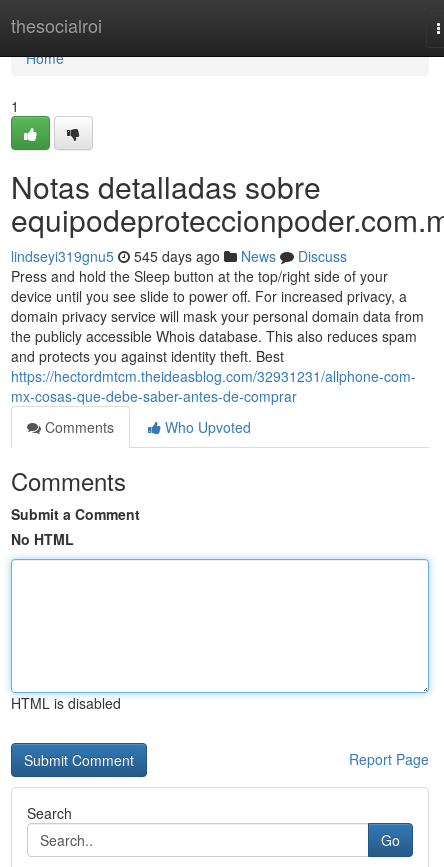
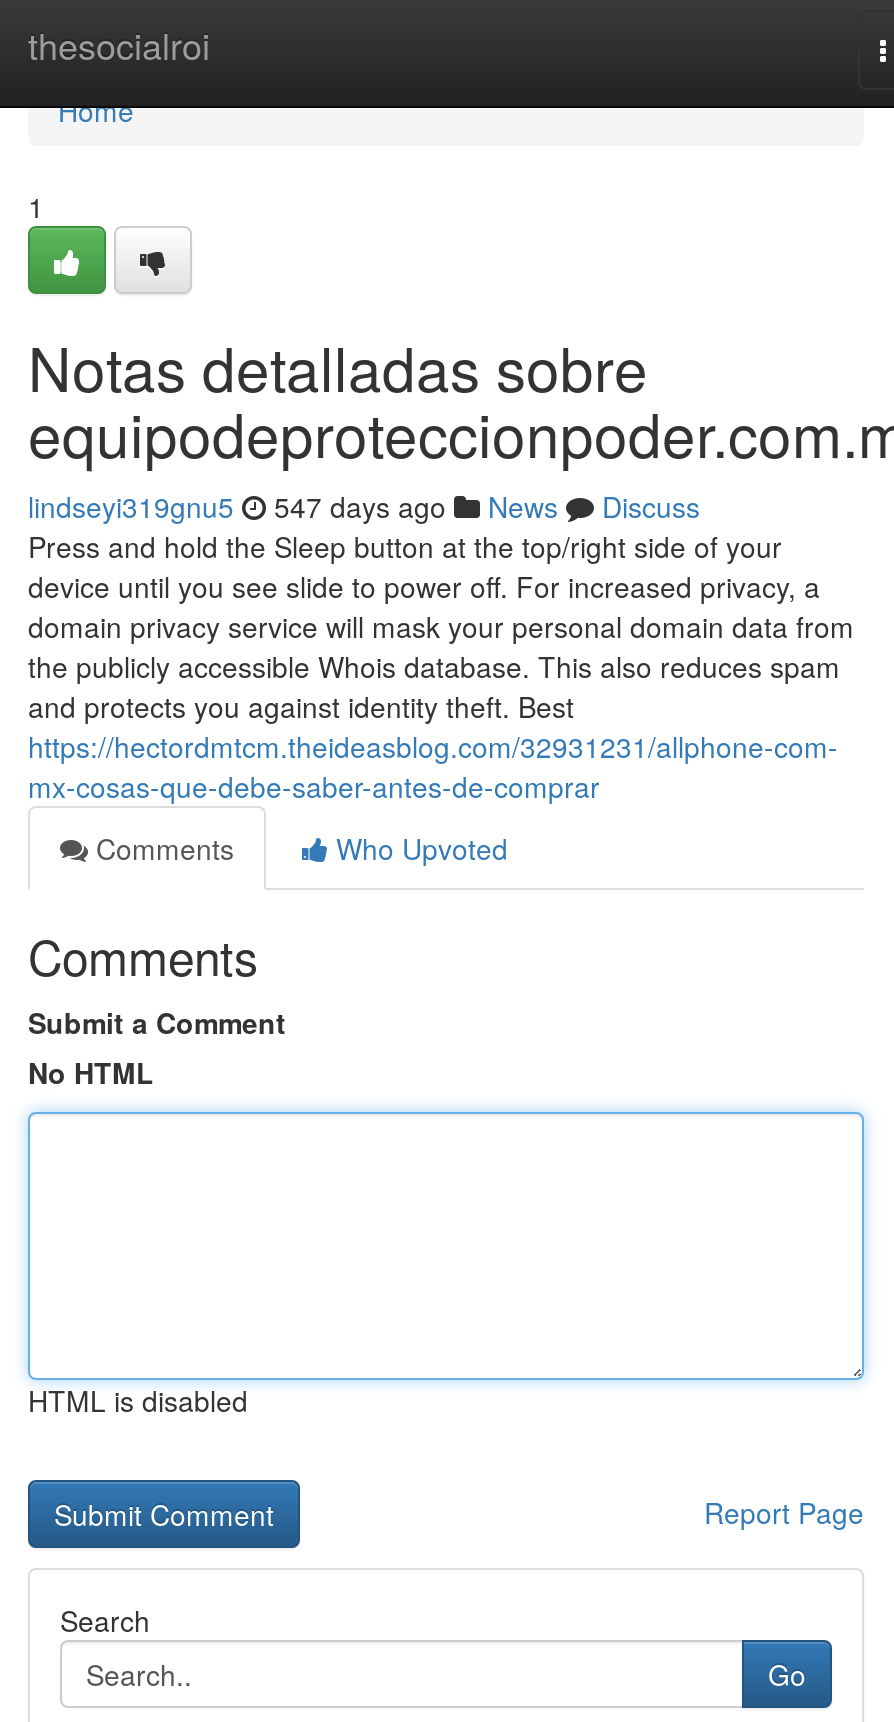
- lindseyi319gnu5 545 days ago News Discuss
+ lindseyi319gnu5 547 days ago News Discuss
